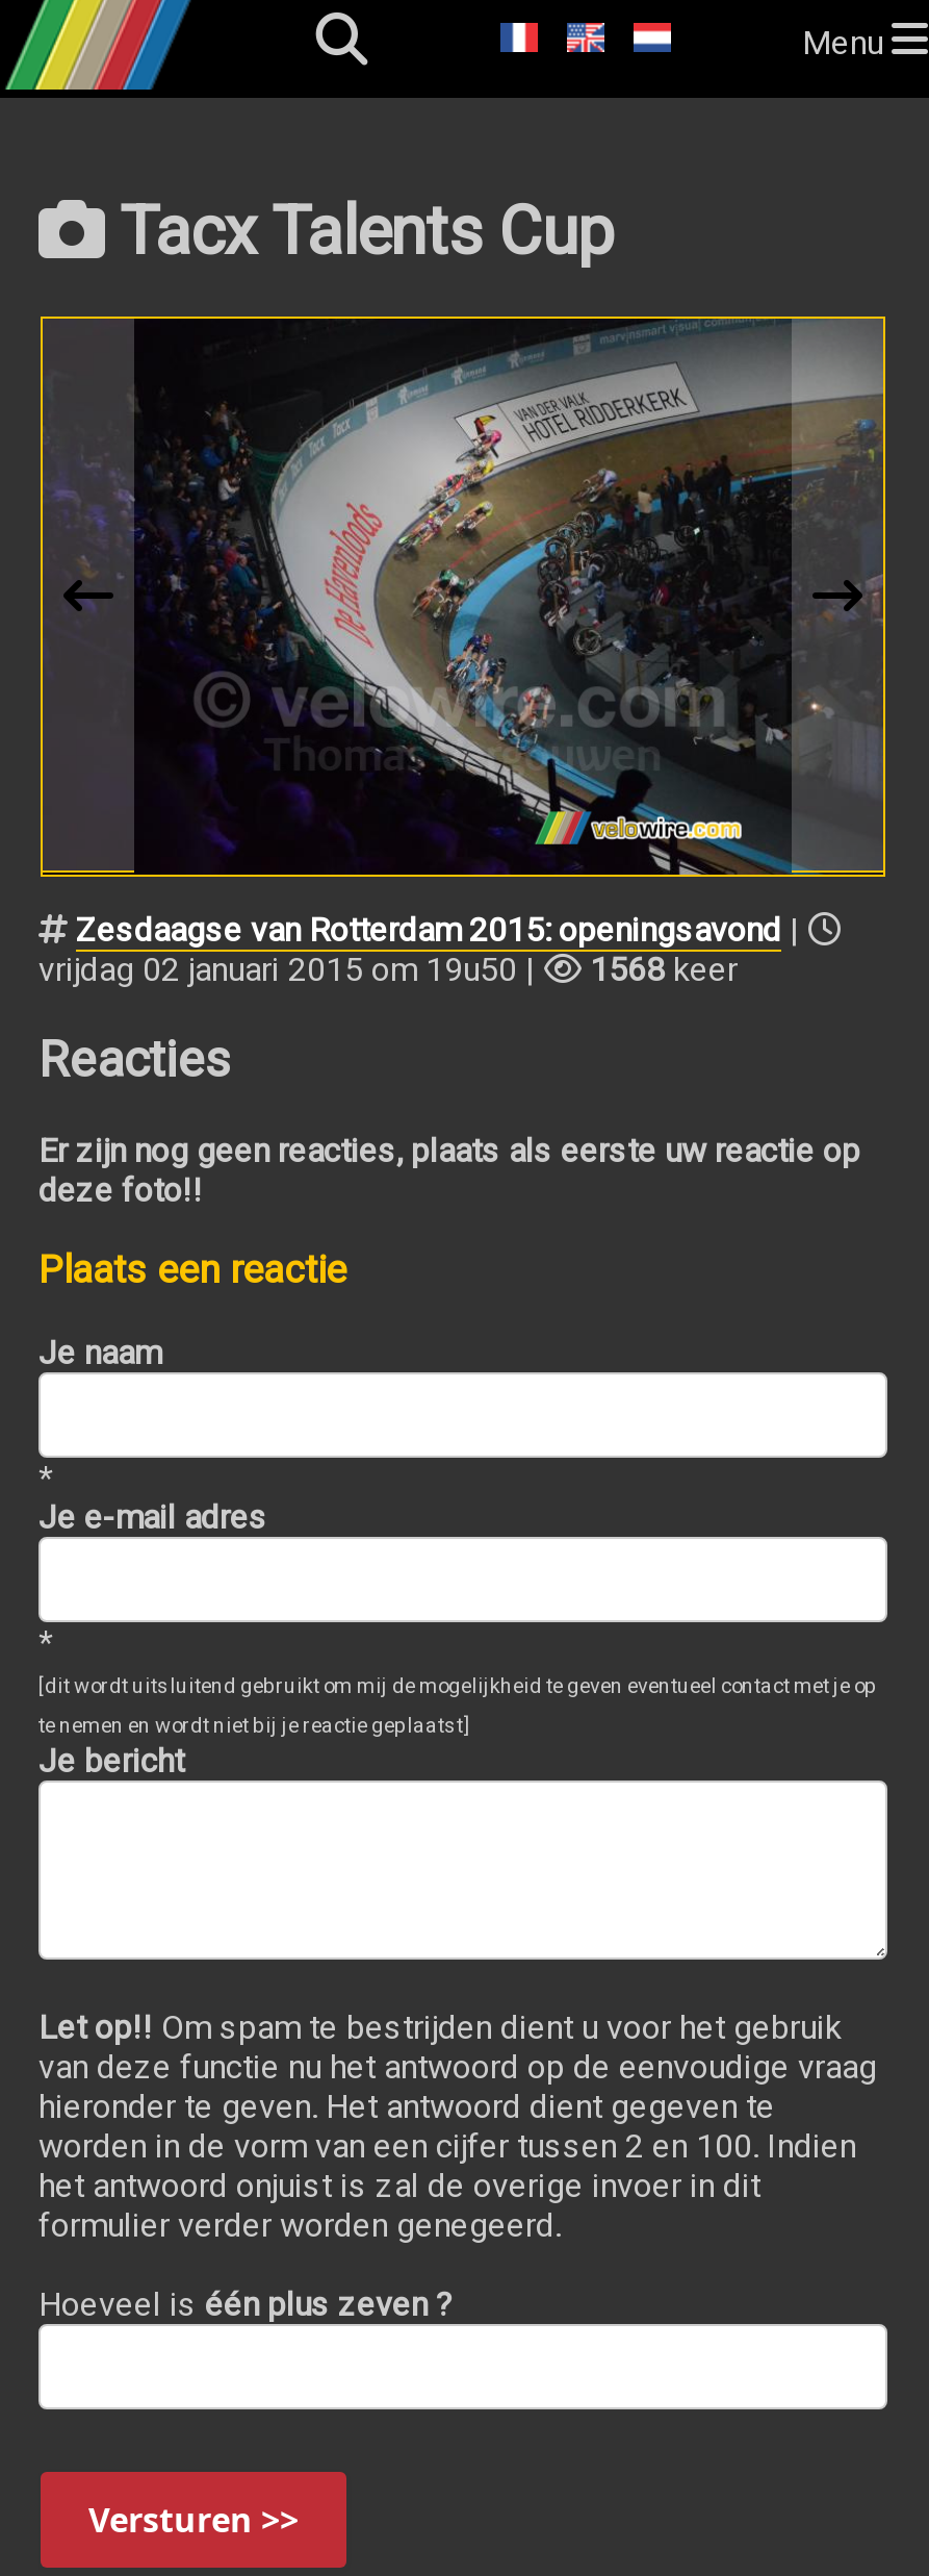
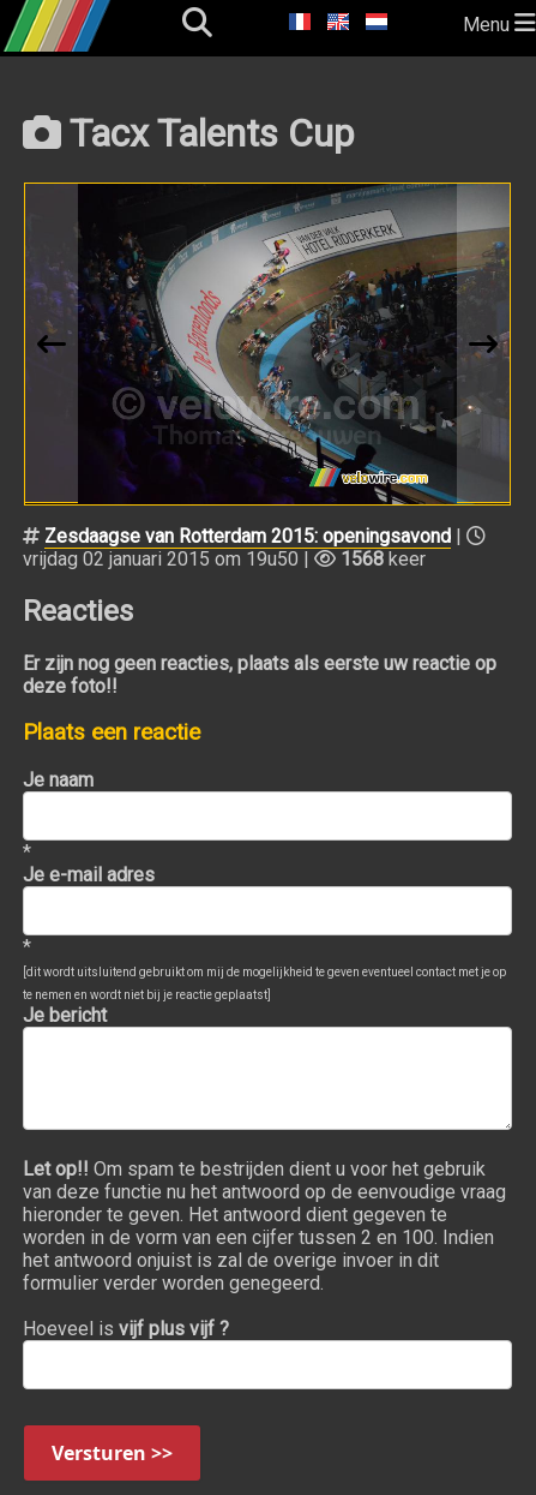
- Hoeveel is één plus zeven ?
+ Hoeveel is vijf plus vijf ?
